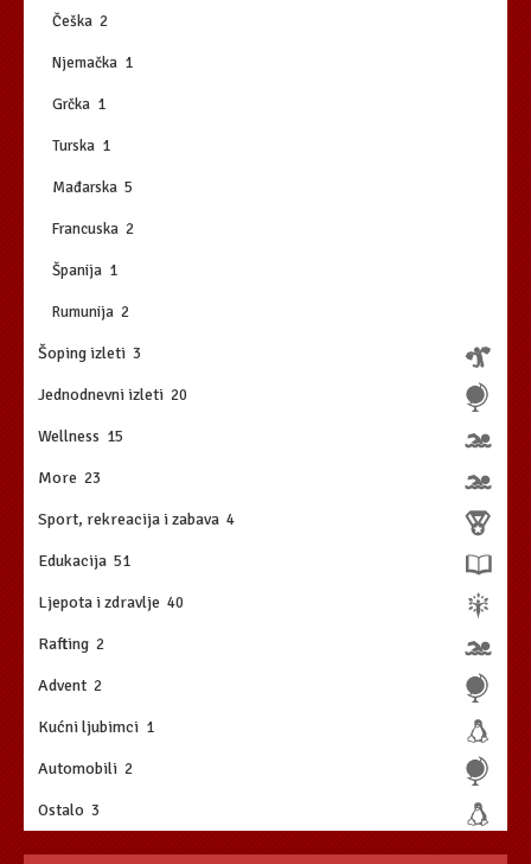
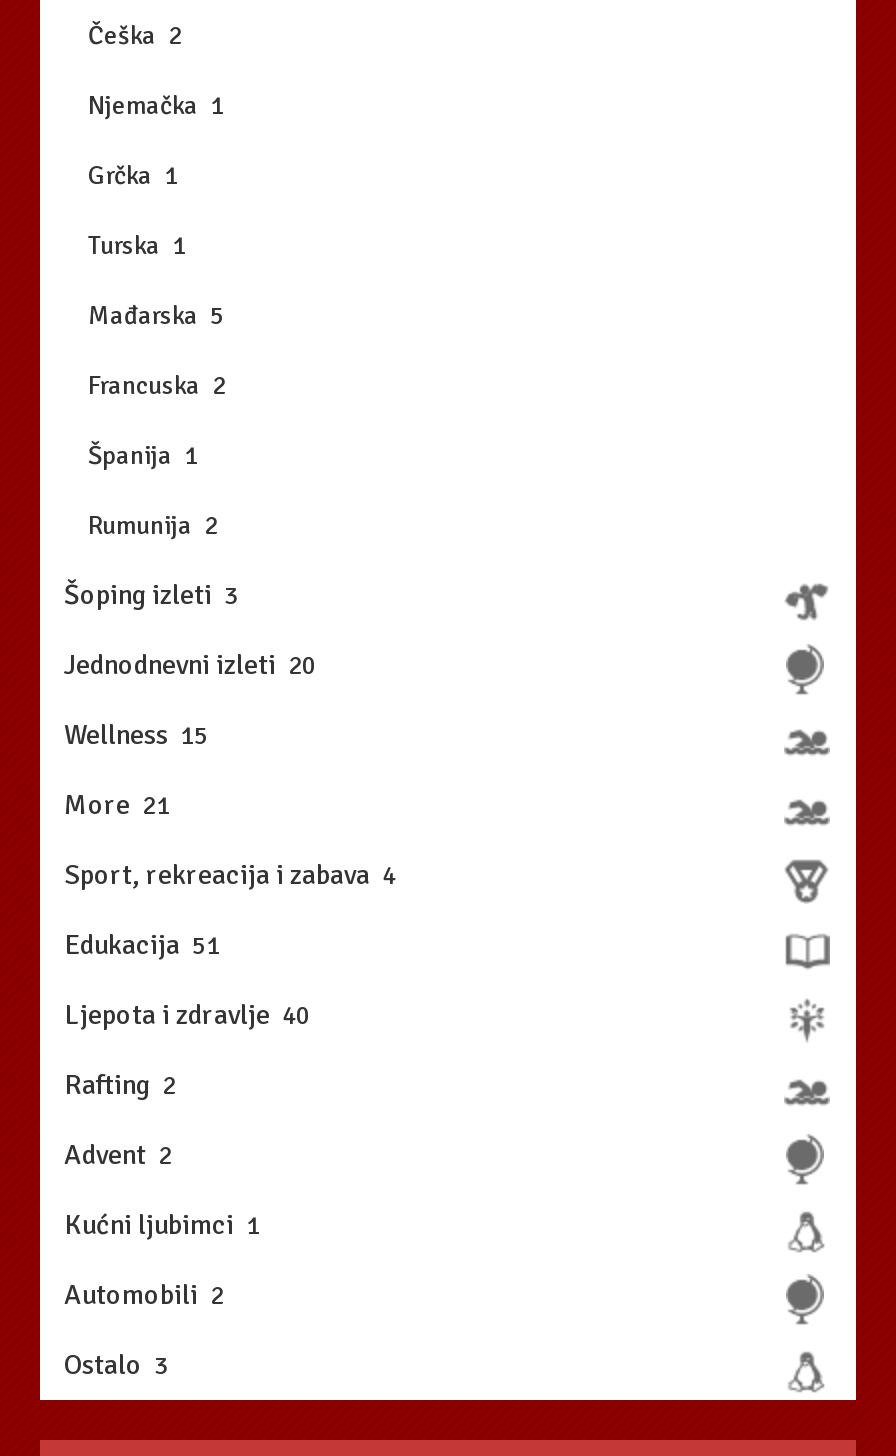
- More 23
+ More 21
